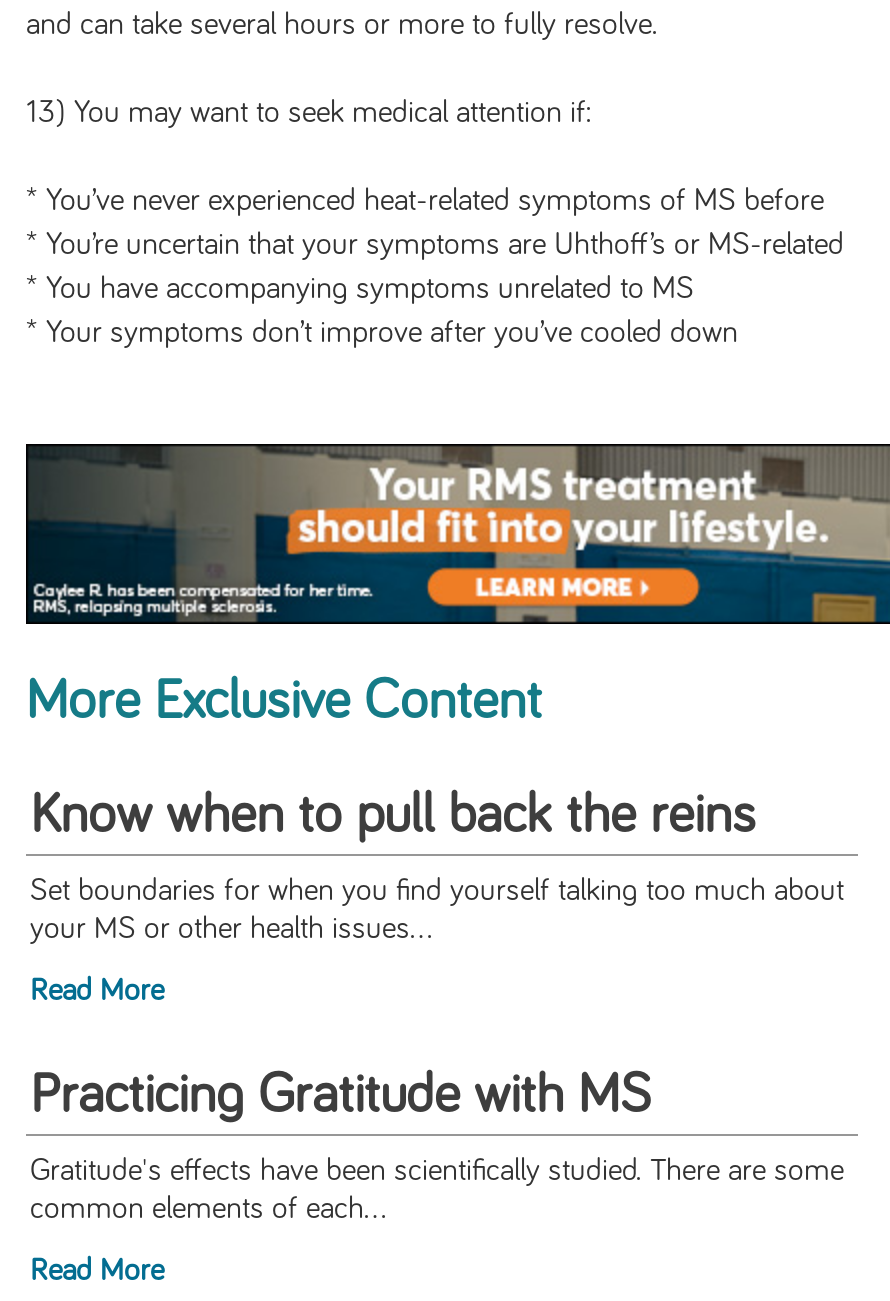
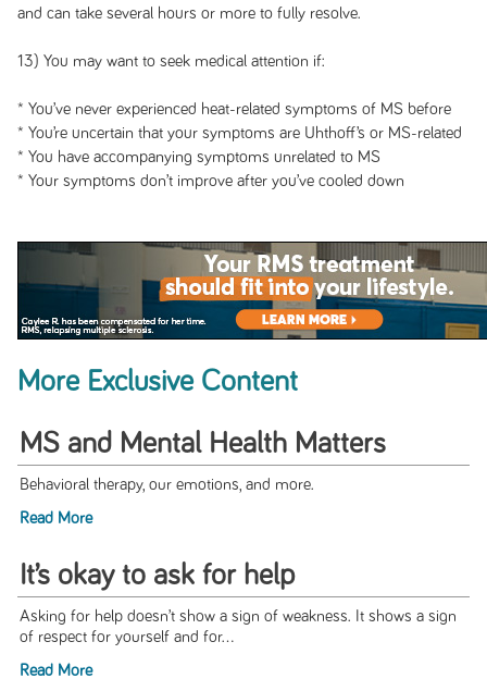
- Know when to pull back the reins
+ MS and Mental Health Matters

- Set boundaries for when you find yourself talking too much about
- your MS or other health issues...
+ Behavioral therapy, our emotions, and more.

- Practicing Gratitude with MS
+ It’s okay to ask for help

- Gratitude's effects have been scientifically studied. There are some
- common elements of each...
+ Asking for help doesn’t show a sign of weakness. It shows a sign
+ of respect for yourself and for...
